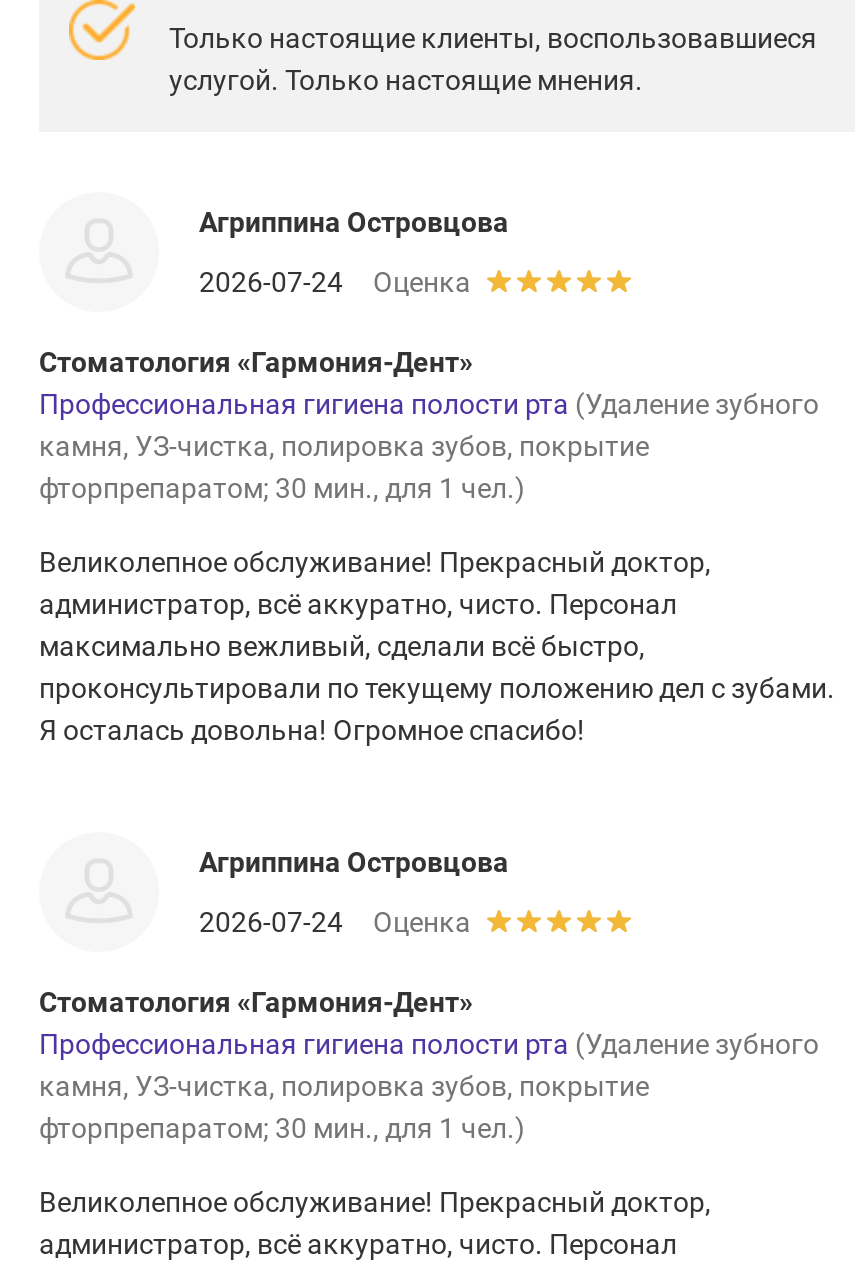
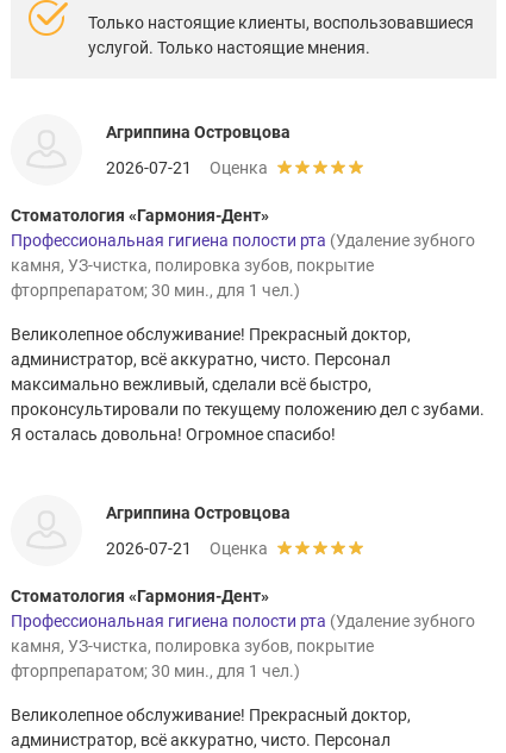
- 2026-07-24 Оценка
+ 2026-07-21 Оценка

- 2026-07-24 Оценка
+ 2026-07-21 Оценка
